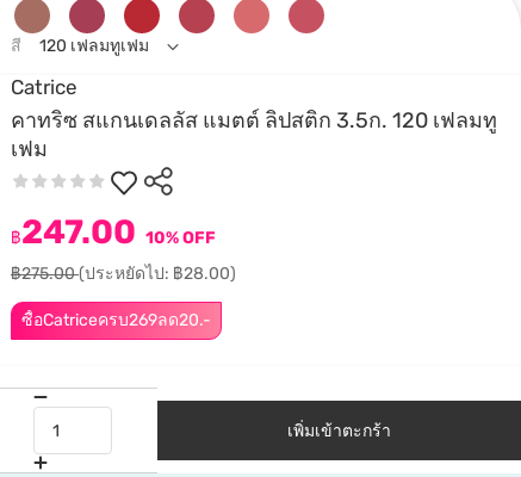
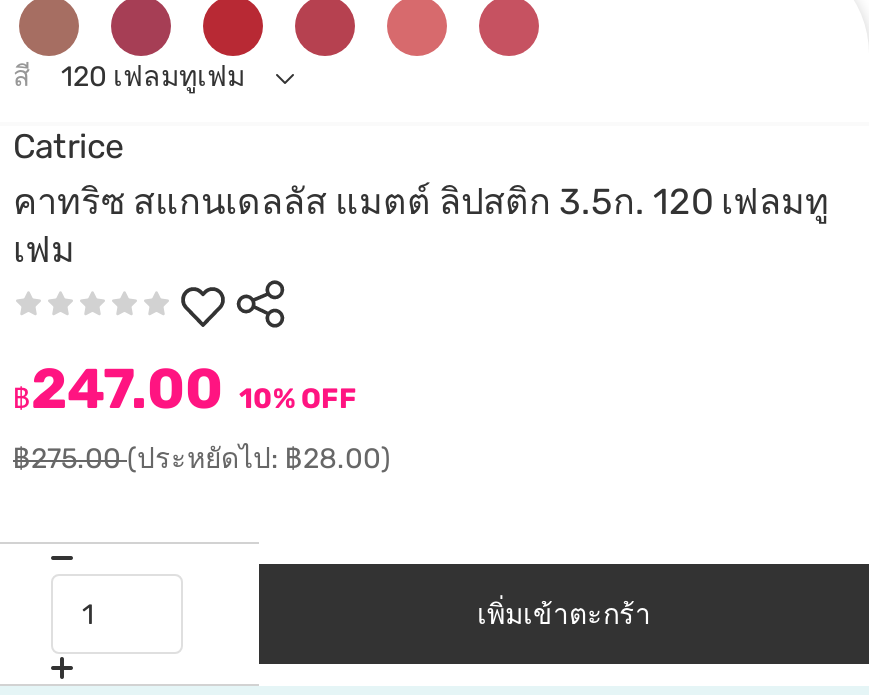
- ซื้อCatriceครบ269ลด20.-
